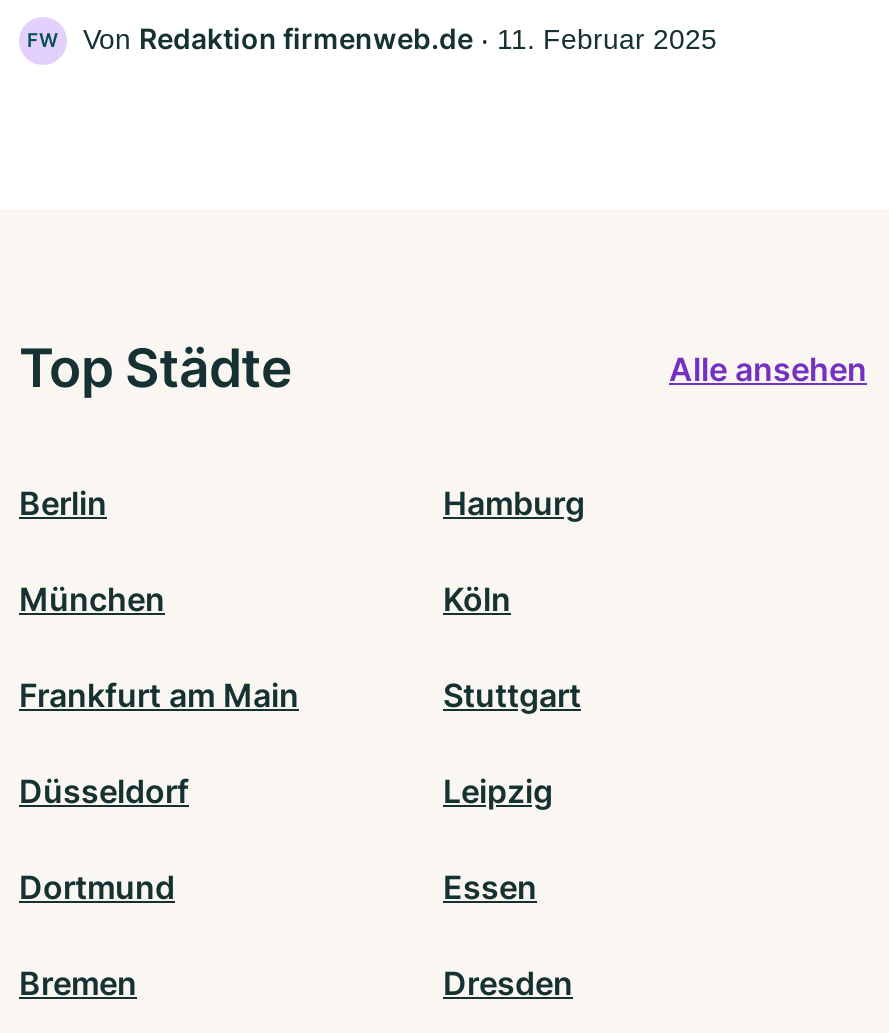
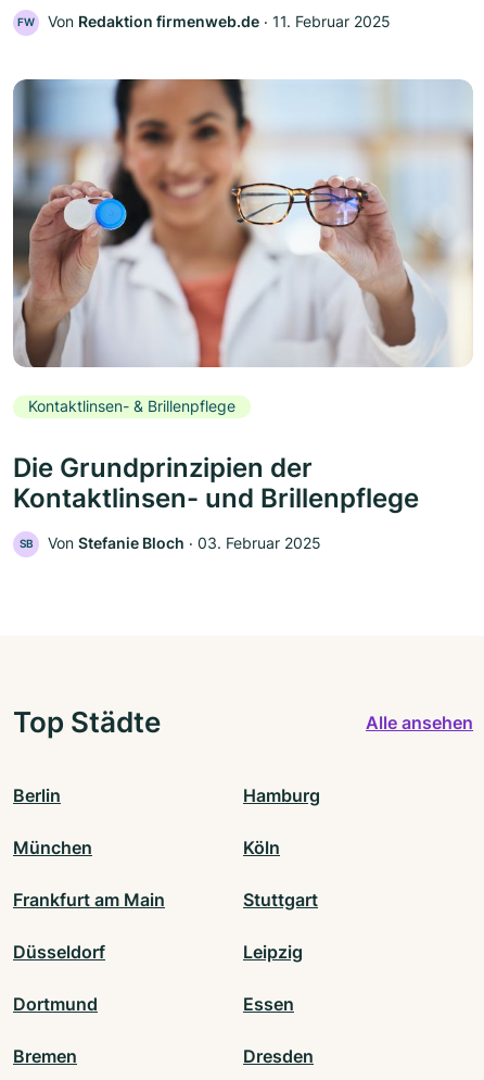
+ [image]
+ Kontaktlinsen- & Brillenpflege
+ Die Grundprinzipien der
+ Kontaktlinsen- und Brillenpflege
+ SB
+ Von Stefanie Bloch ‧ 03. Februar 2025
